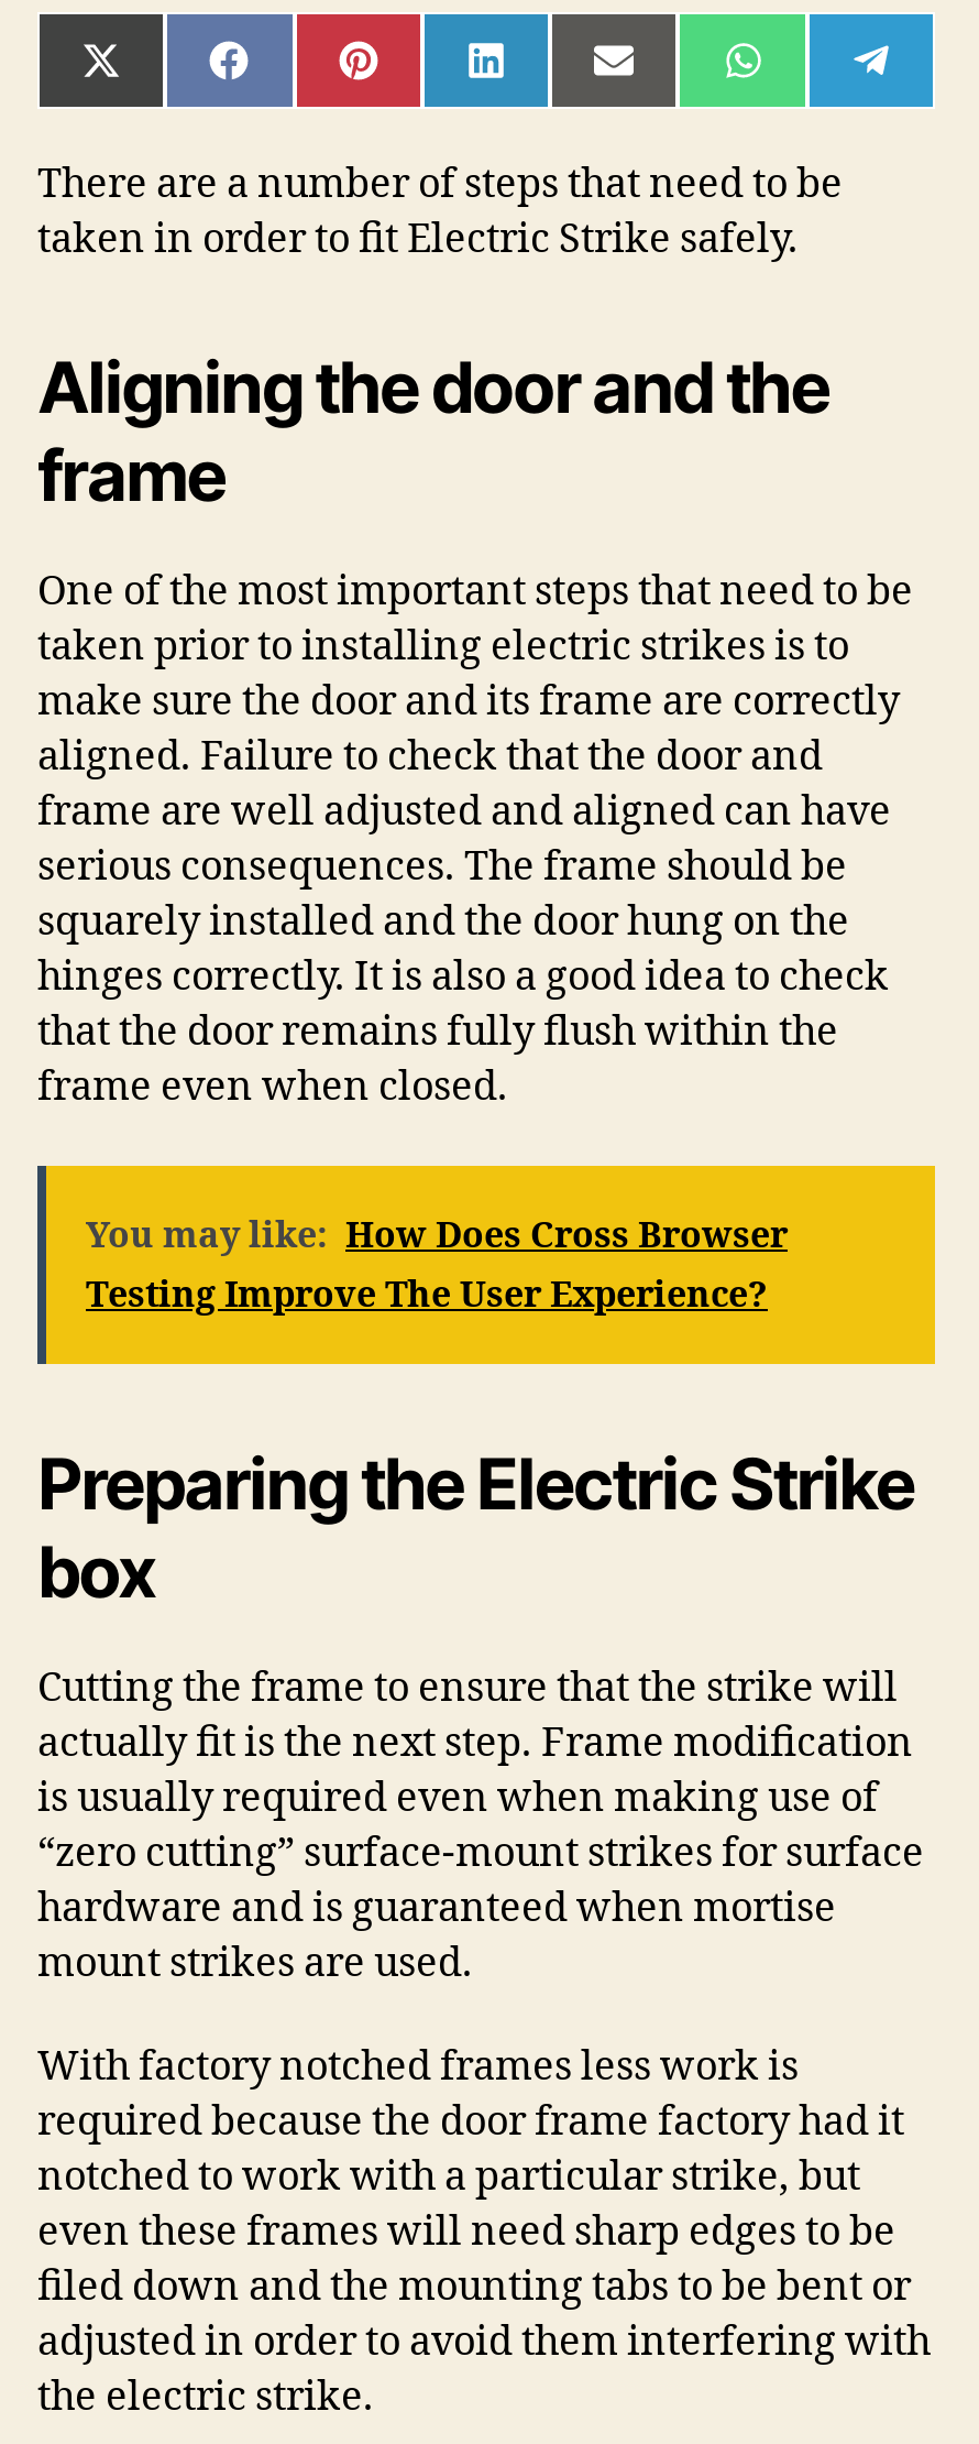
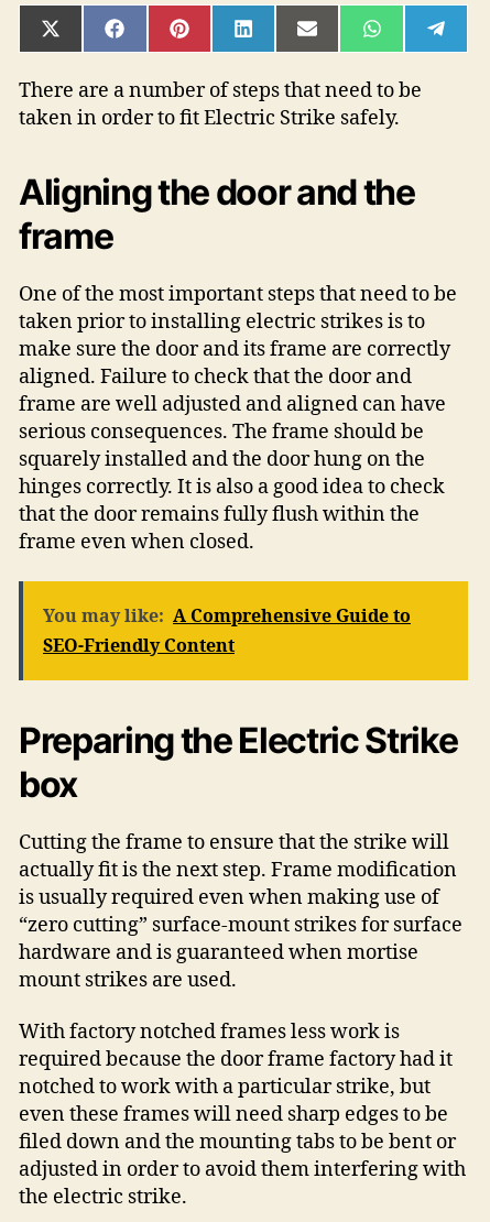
- You may like: How Does Cross Browser
- Testing Improve The User Experience?
+ You may like: A Comprehensive Guide to
+ SEO-Friendly Content
